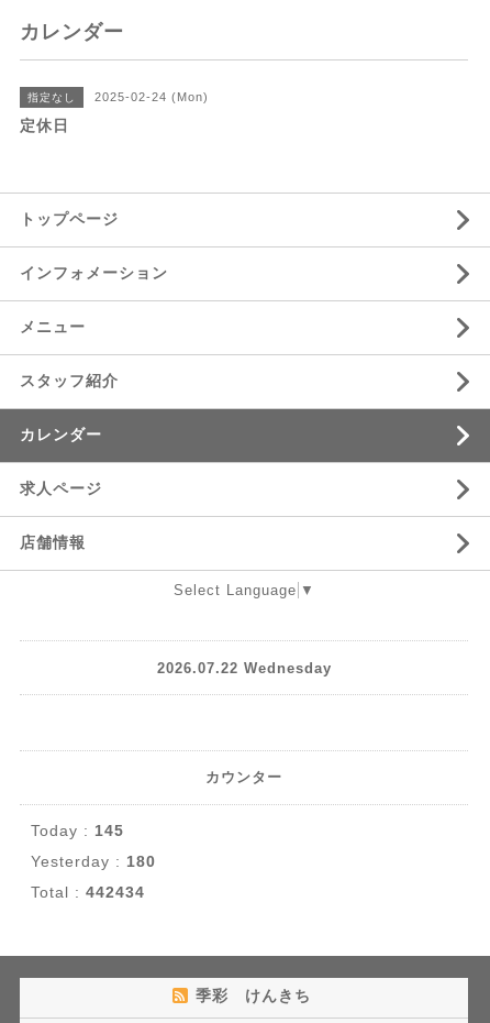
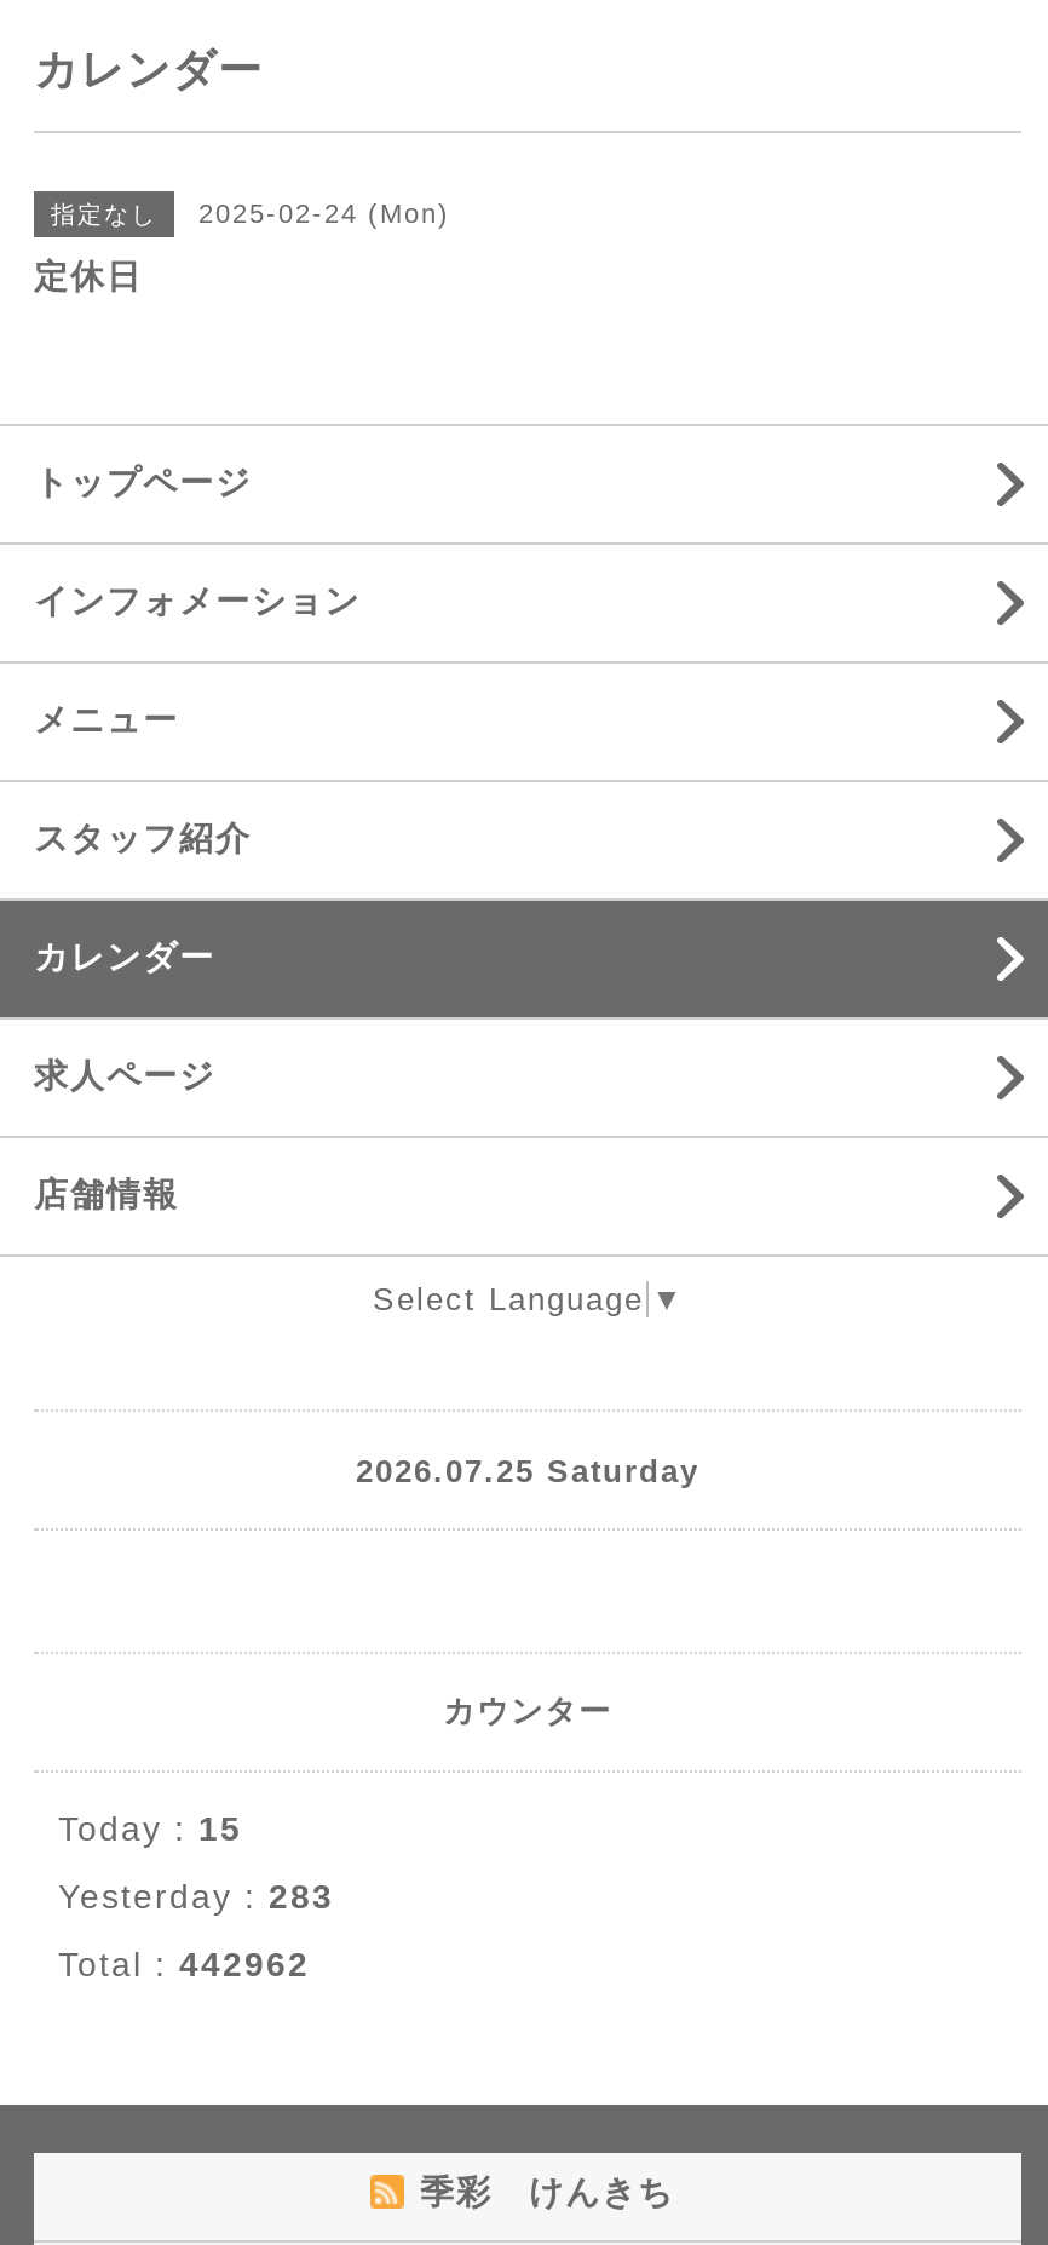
- 2026.07.22 Wednesday
+ 2026.07.25 Saturday

- Today : 145
+ Today : 15

- Yesterday : 180
+ Yesterday : 283

- Total : 442434
+ Total : 442962
